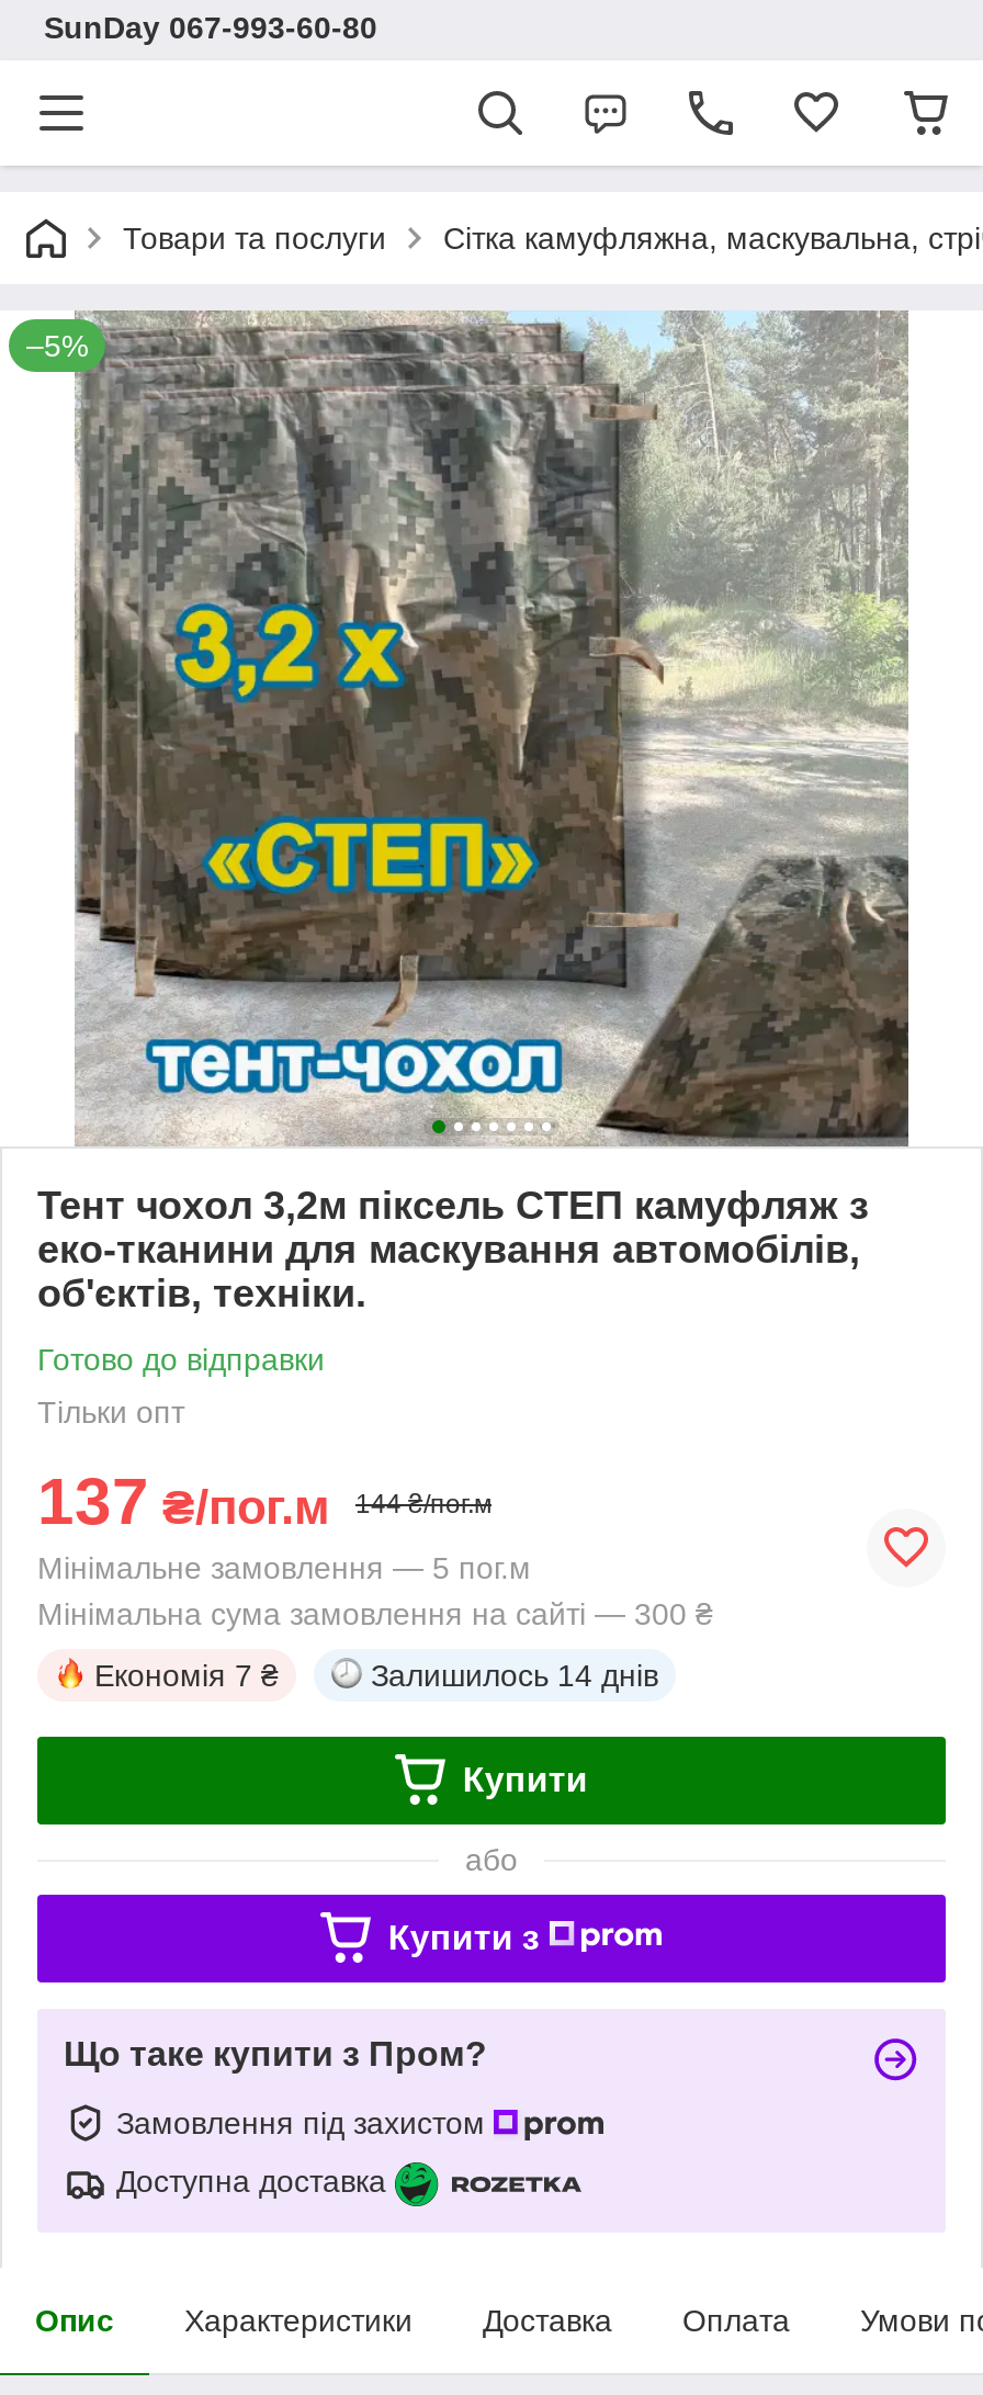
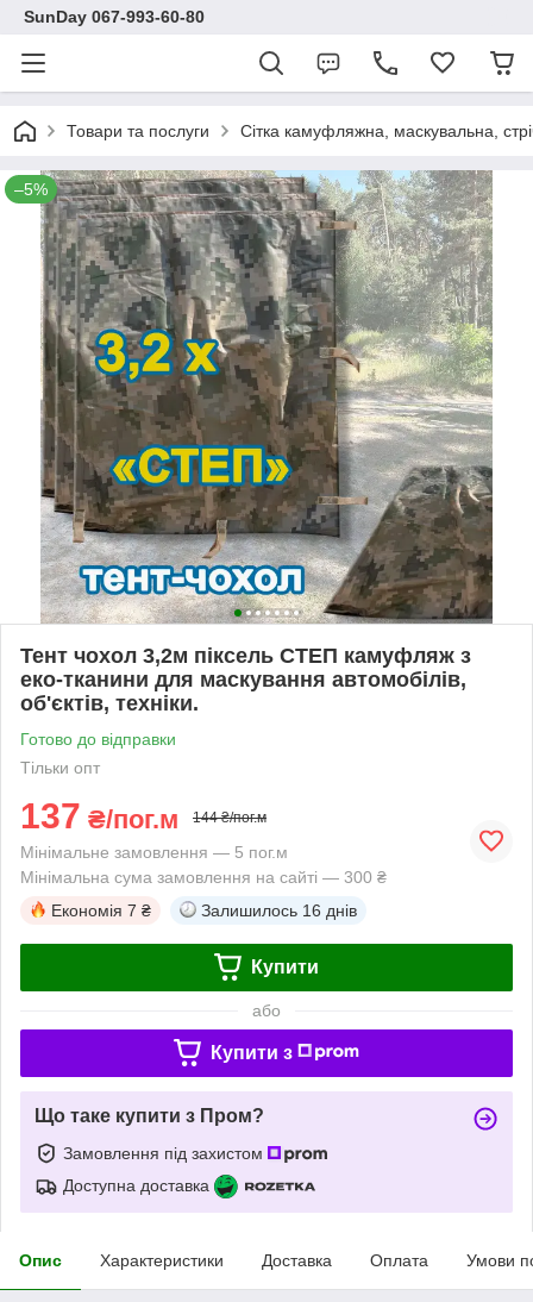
- Залишилось 14 днів
+ Залишилось 16 днів
